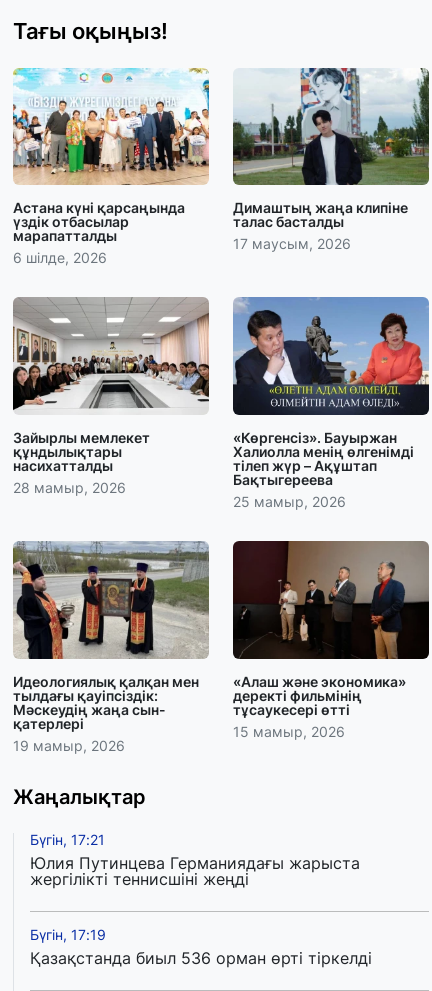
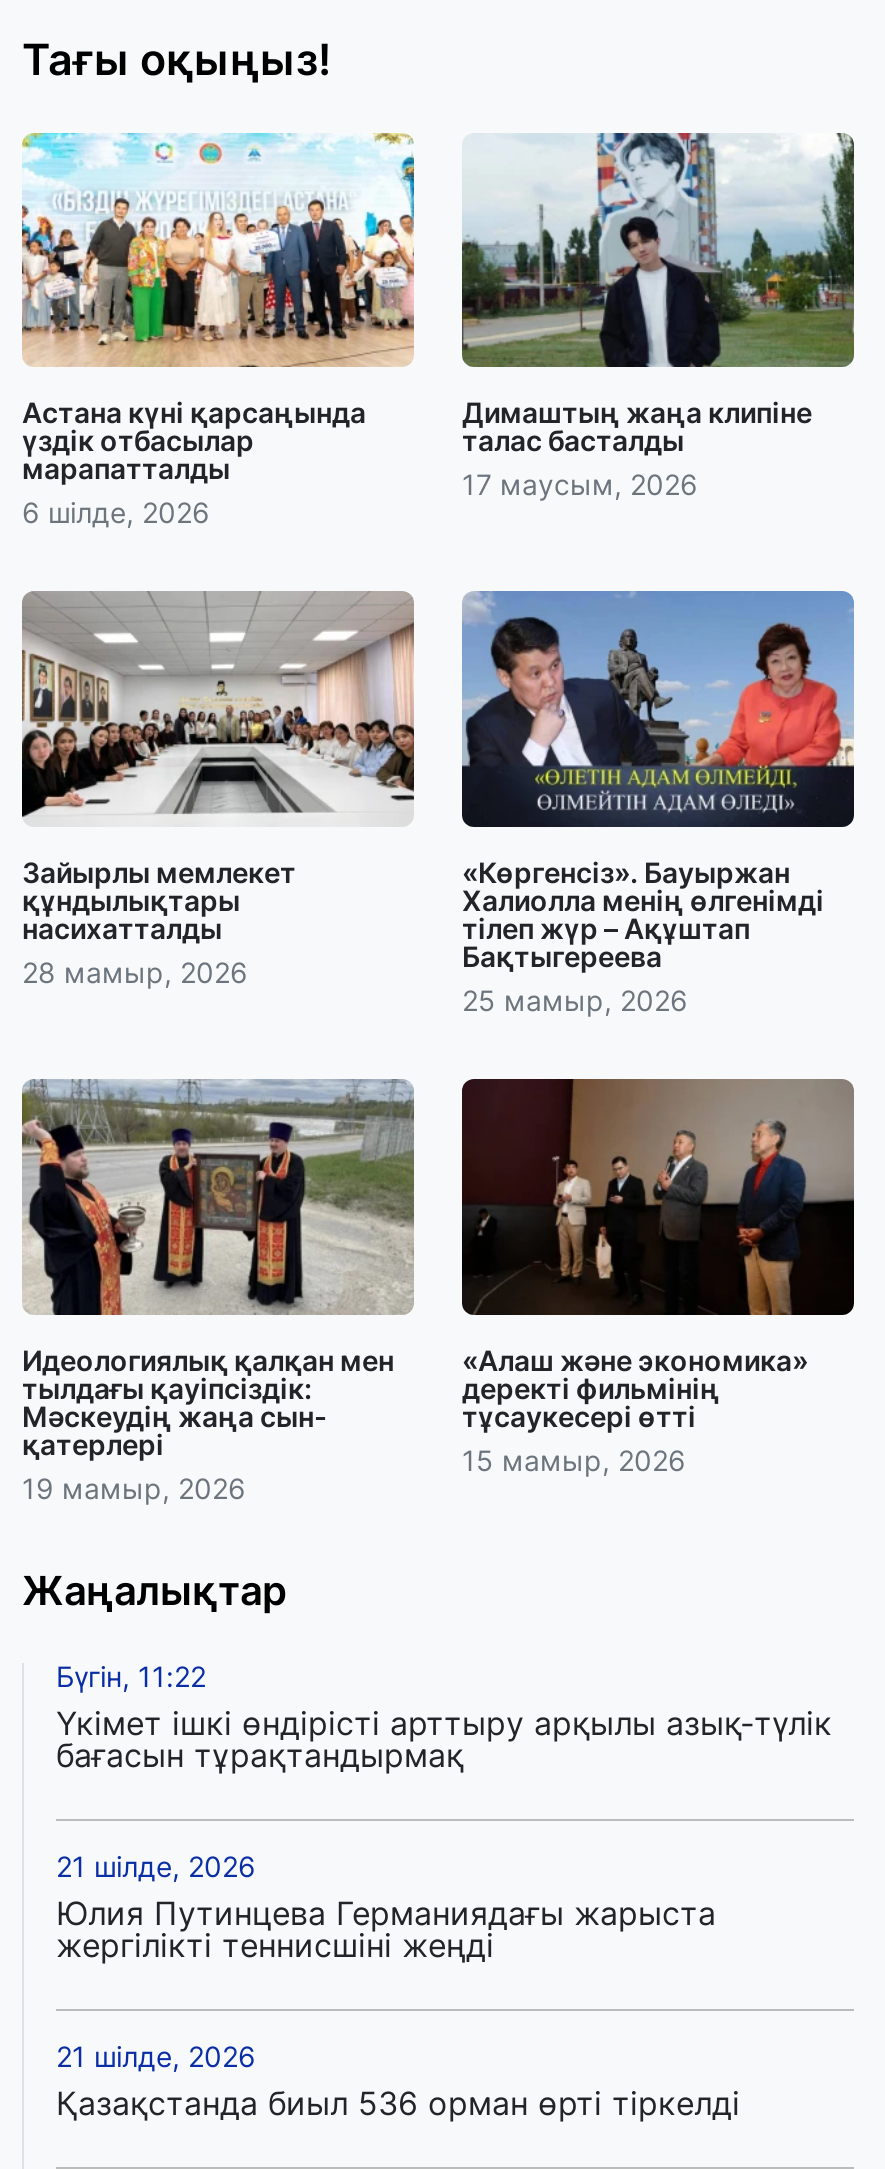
- Бүгін, 17:21
+ Бүгін, 11:22
+ Үкімет ішкі өндірісті арттыру арқылы азық-түлік
+ бағасын тұрақтандырмақ
+ 21 шілде, 2026

- Бүгін, 17:19
+ 21 шілде, 2026
